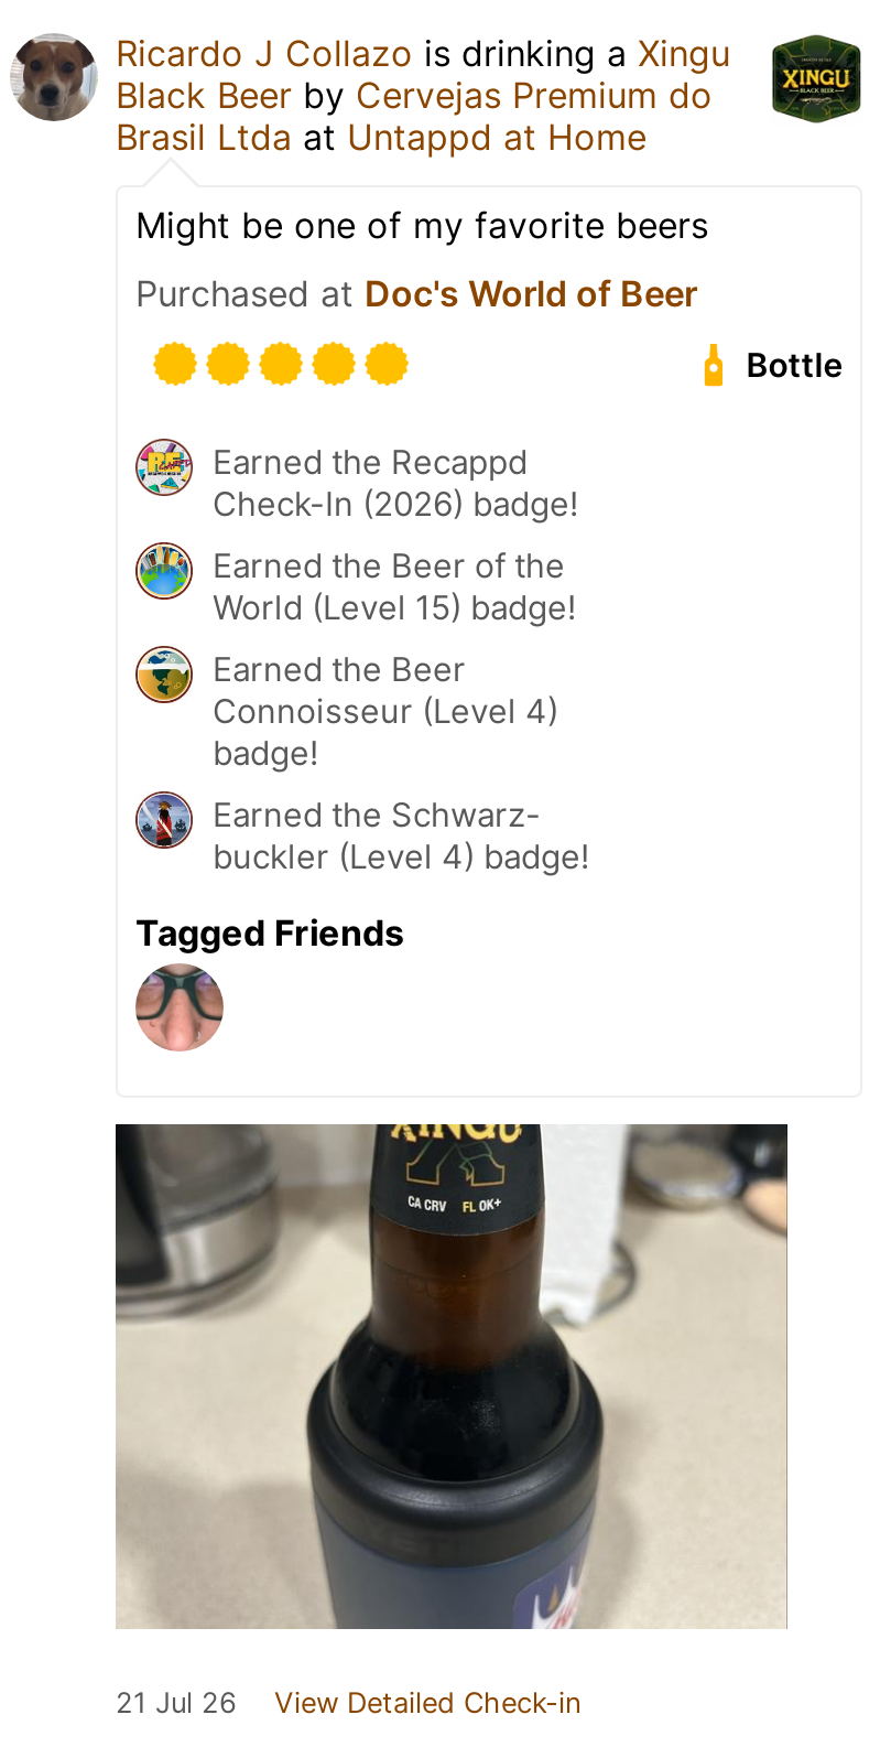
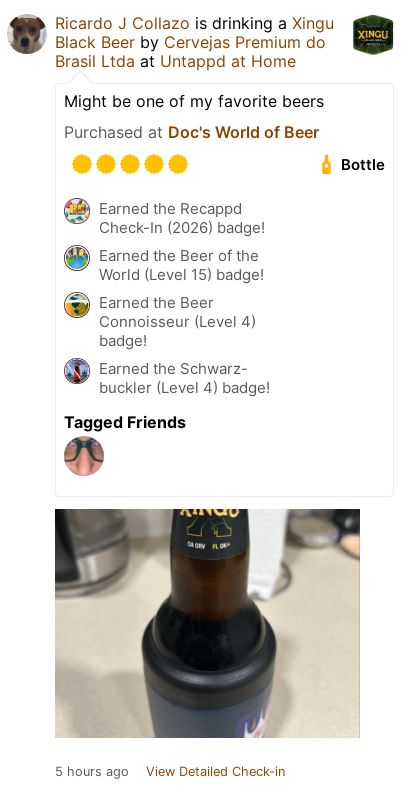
- 21 Jul 26 View Detailed Check-in
+ 5 hours ago View Detailed Check-in
